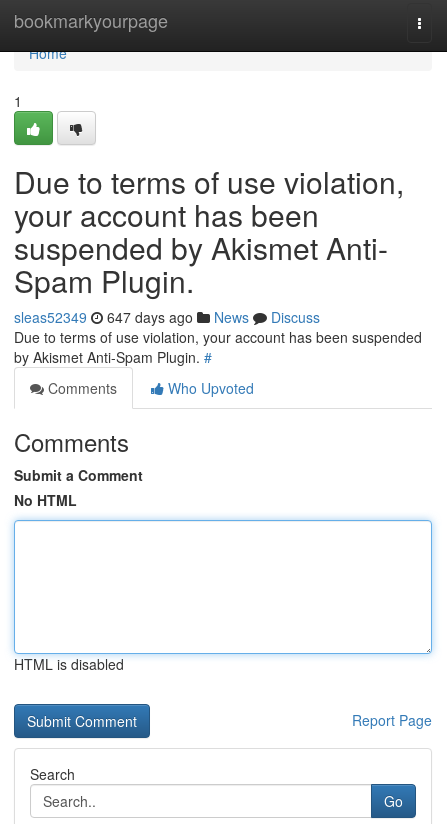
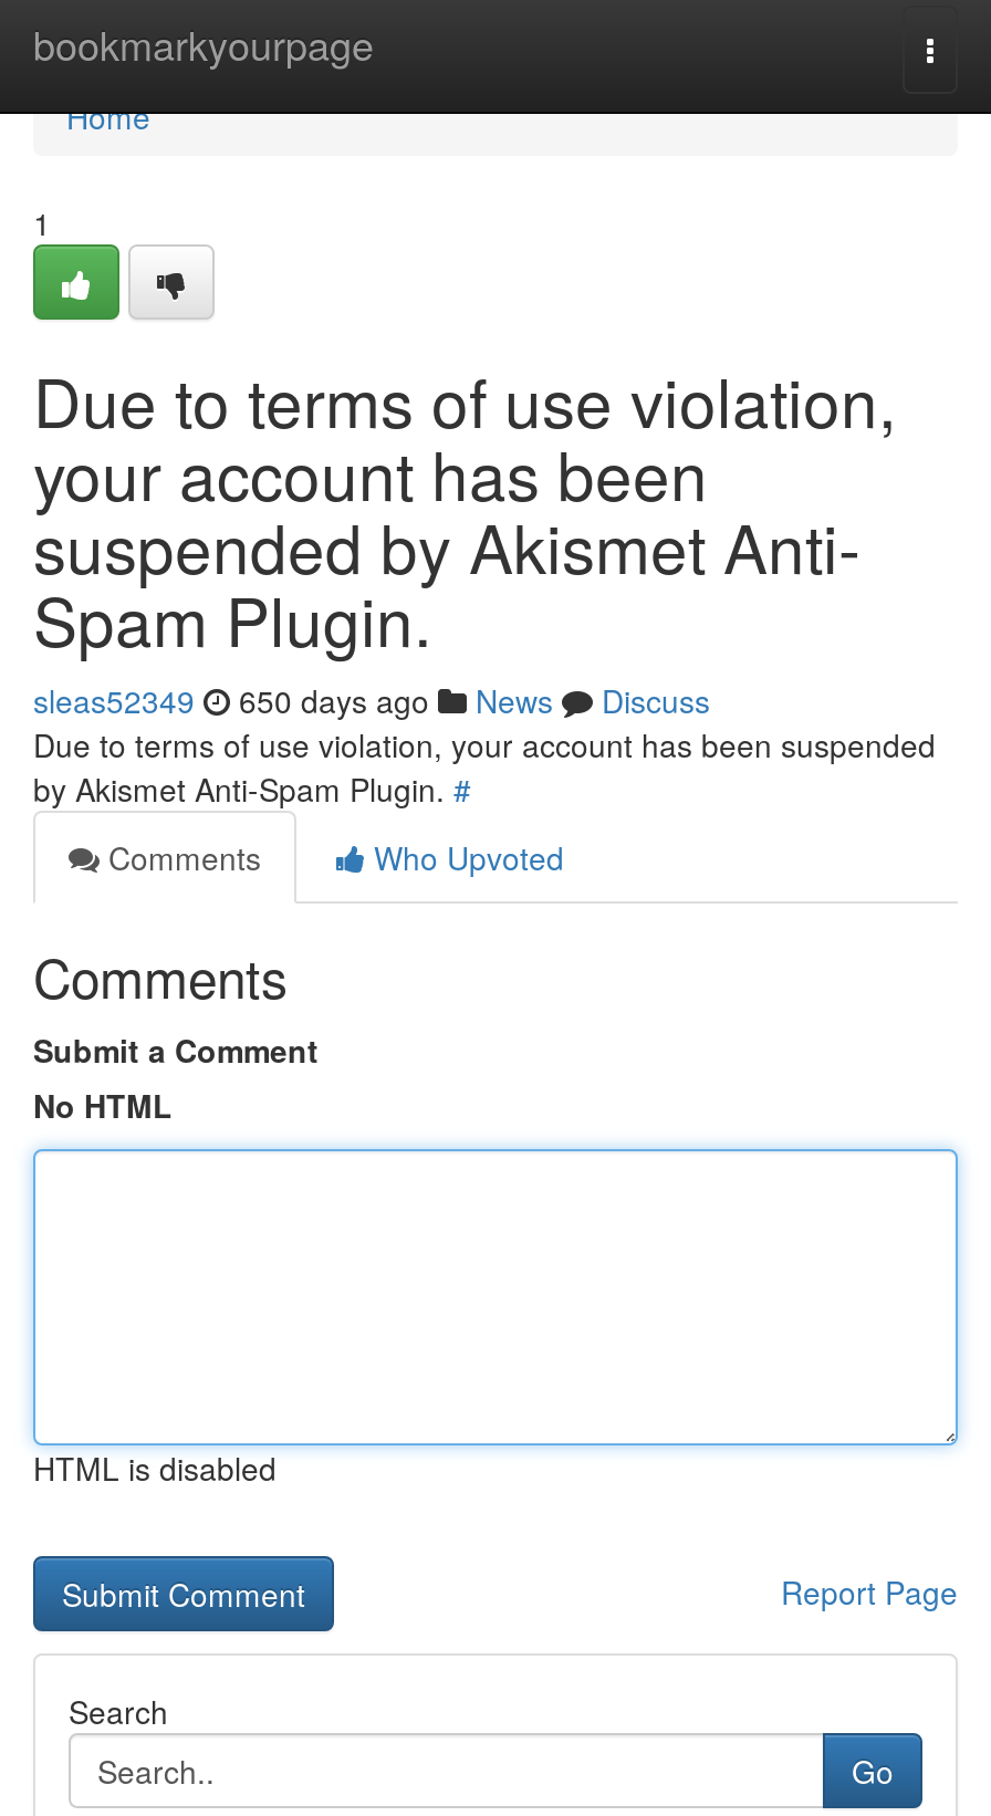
- sleas52349 647 days ago News Discuss
+ sleas52349 650 days ago News Discuss
